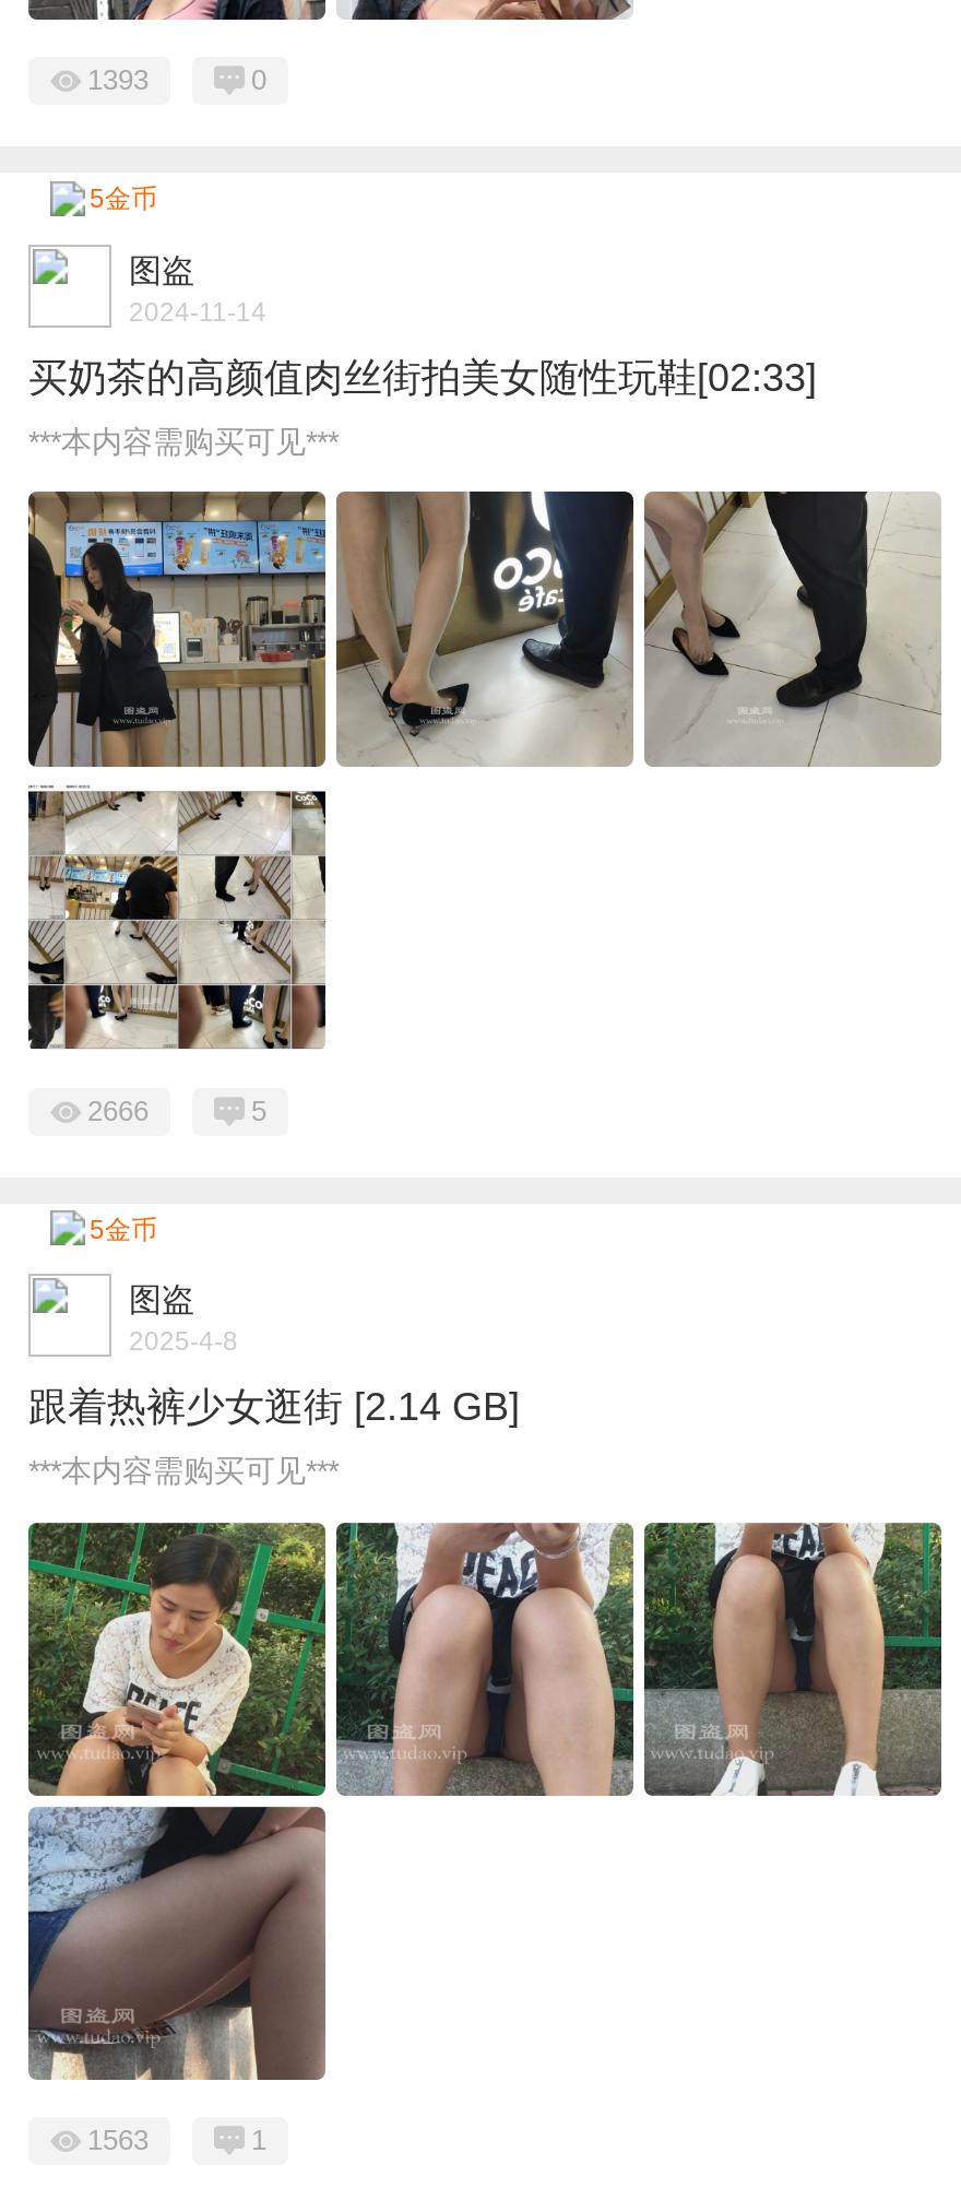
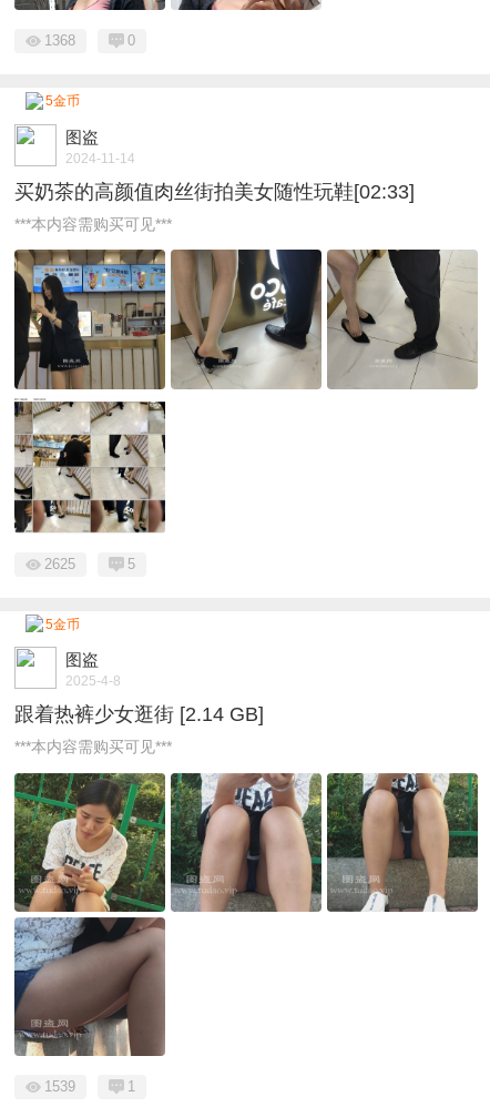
- 1393
+ 1368

- 2666
+ 2625

- 1563
+ 1539
